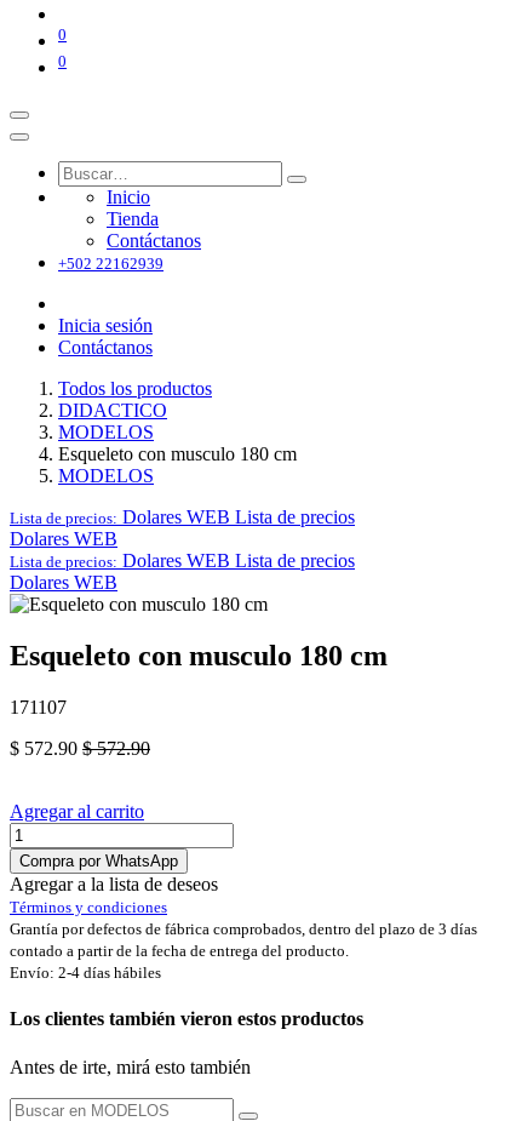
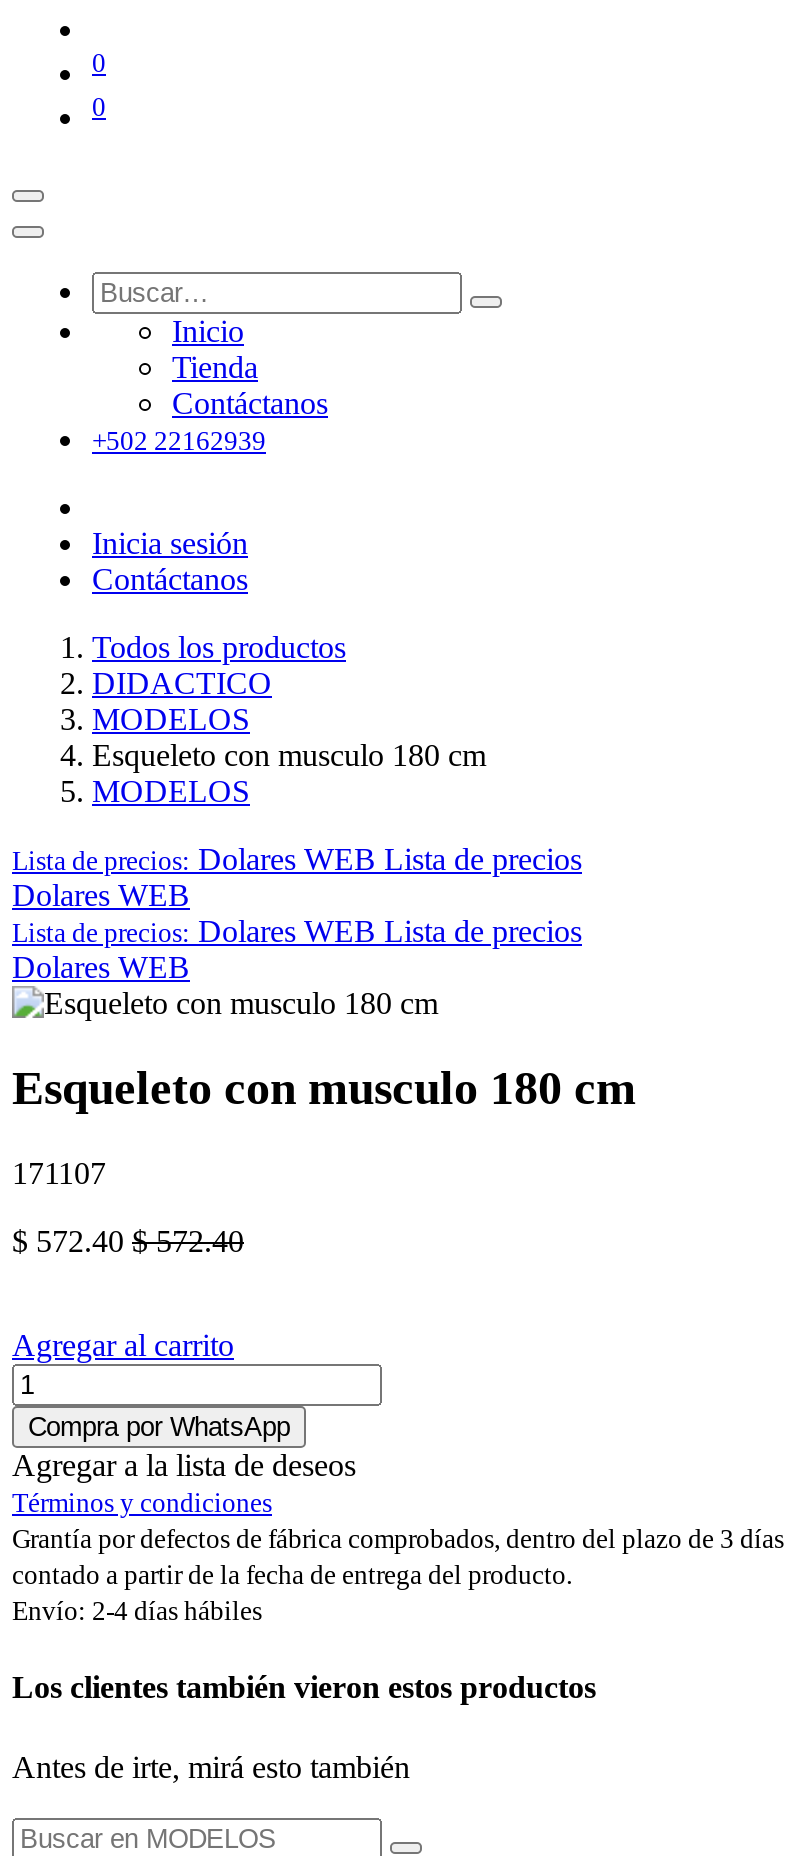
- $572.90 $572.90
+ $572.40 $572.40
